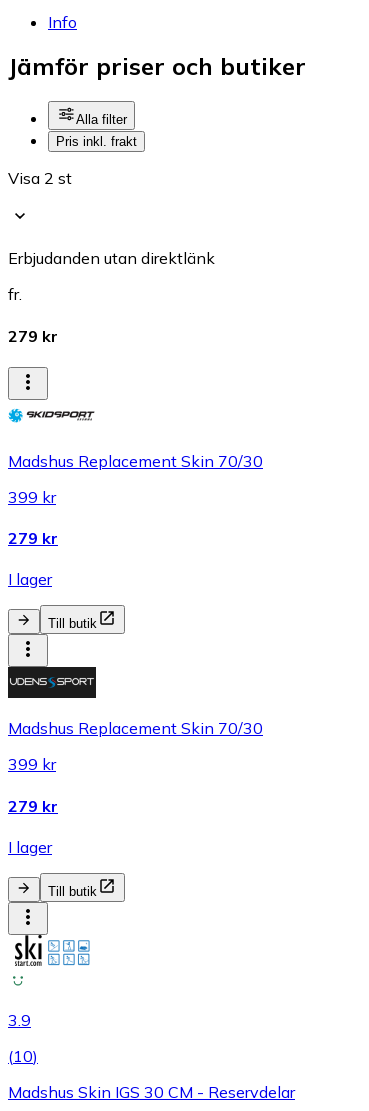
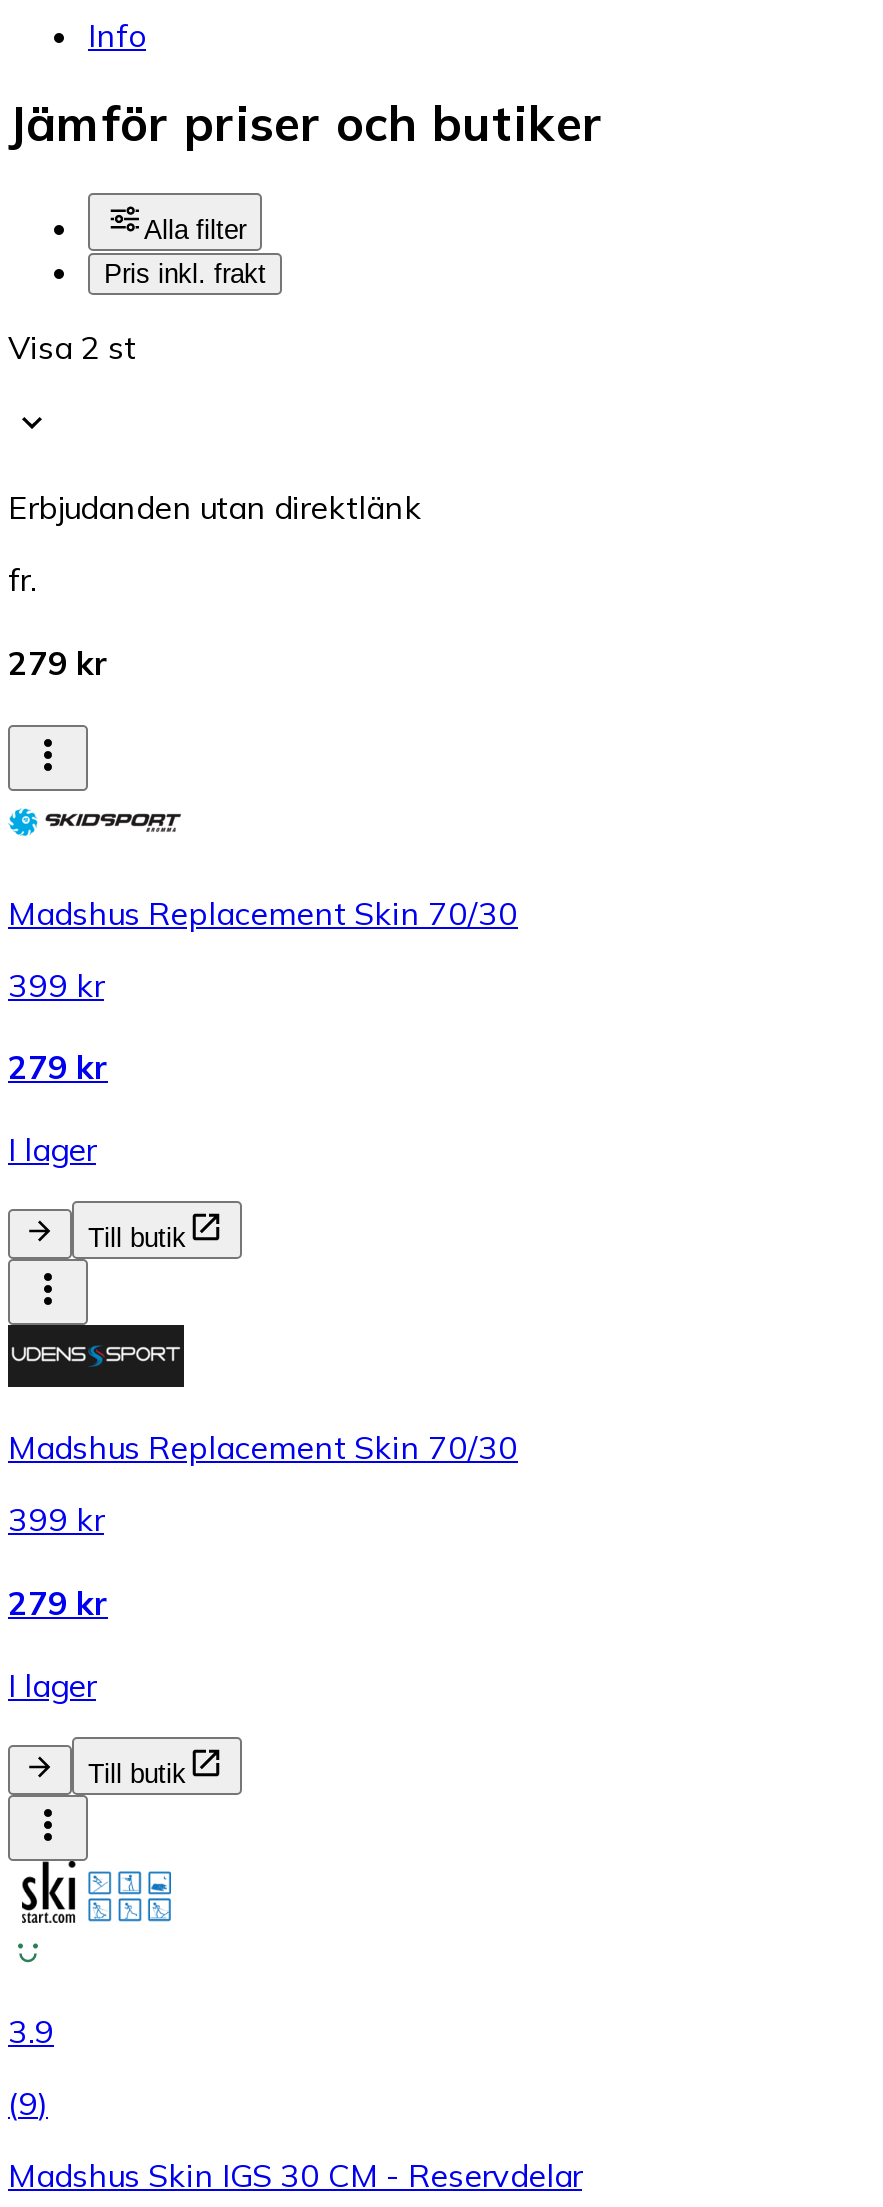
- (10)
+ (9)
